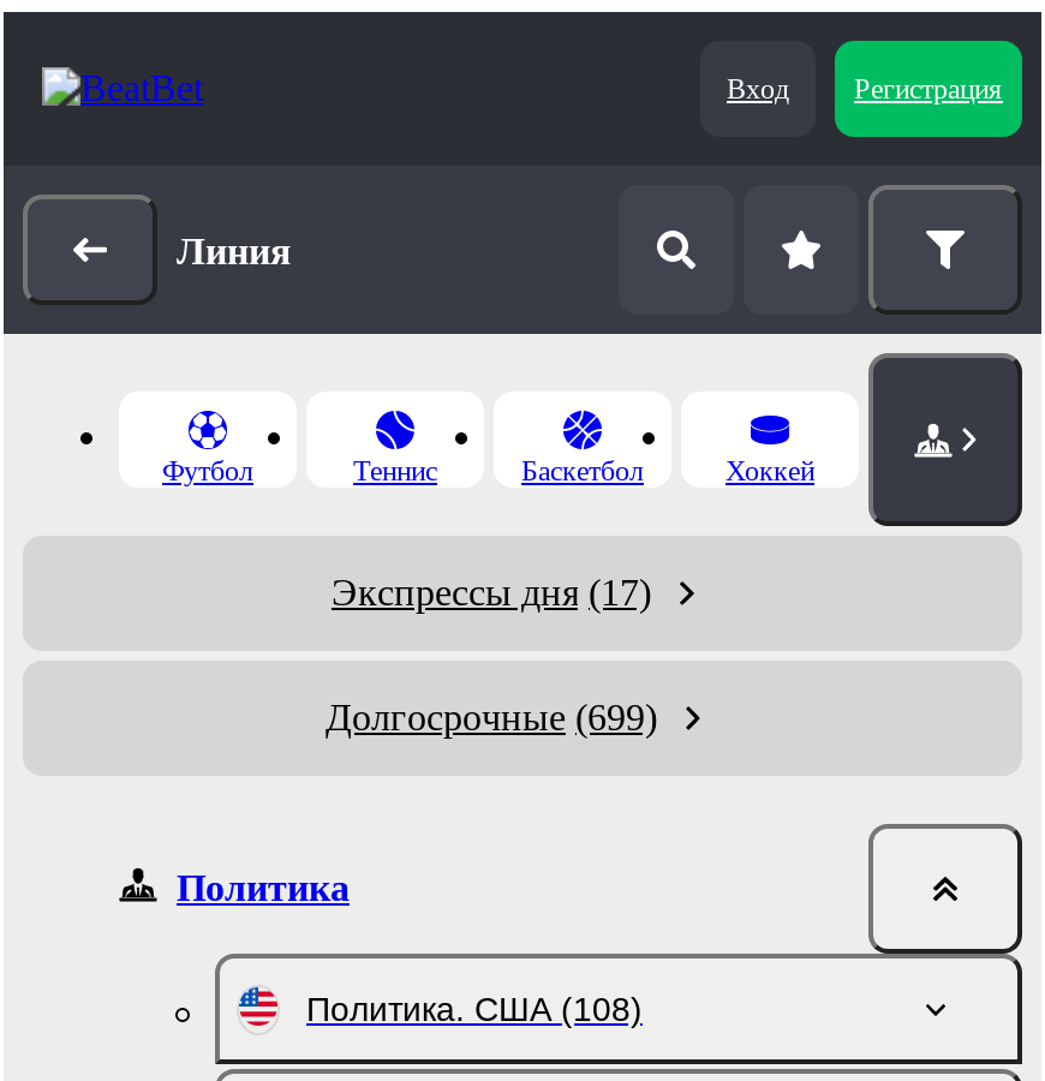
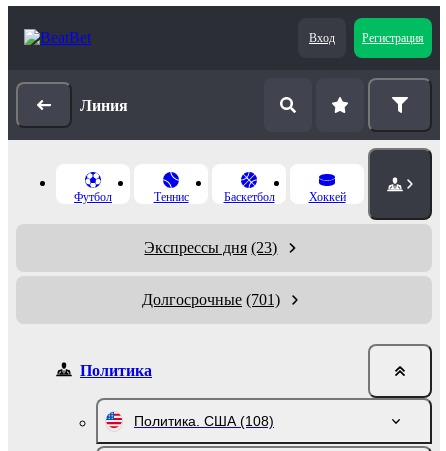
- Экспрессы дня (17)
+ Экспрессы дня (23)

- Долгосрочные (699)
+ Долгосрочные (701)
